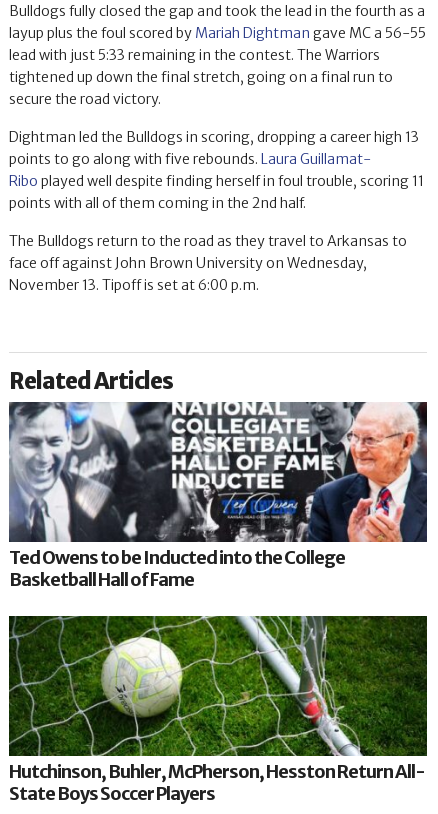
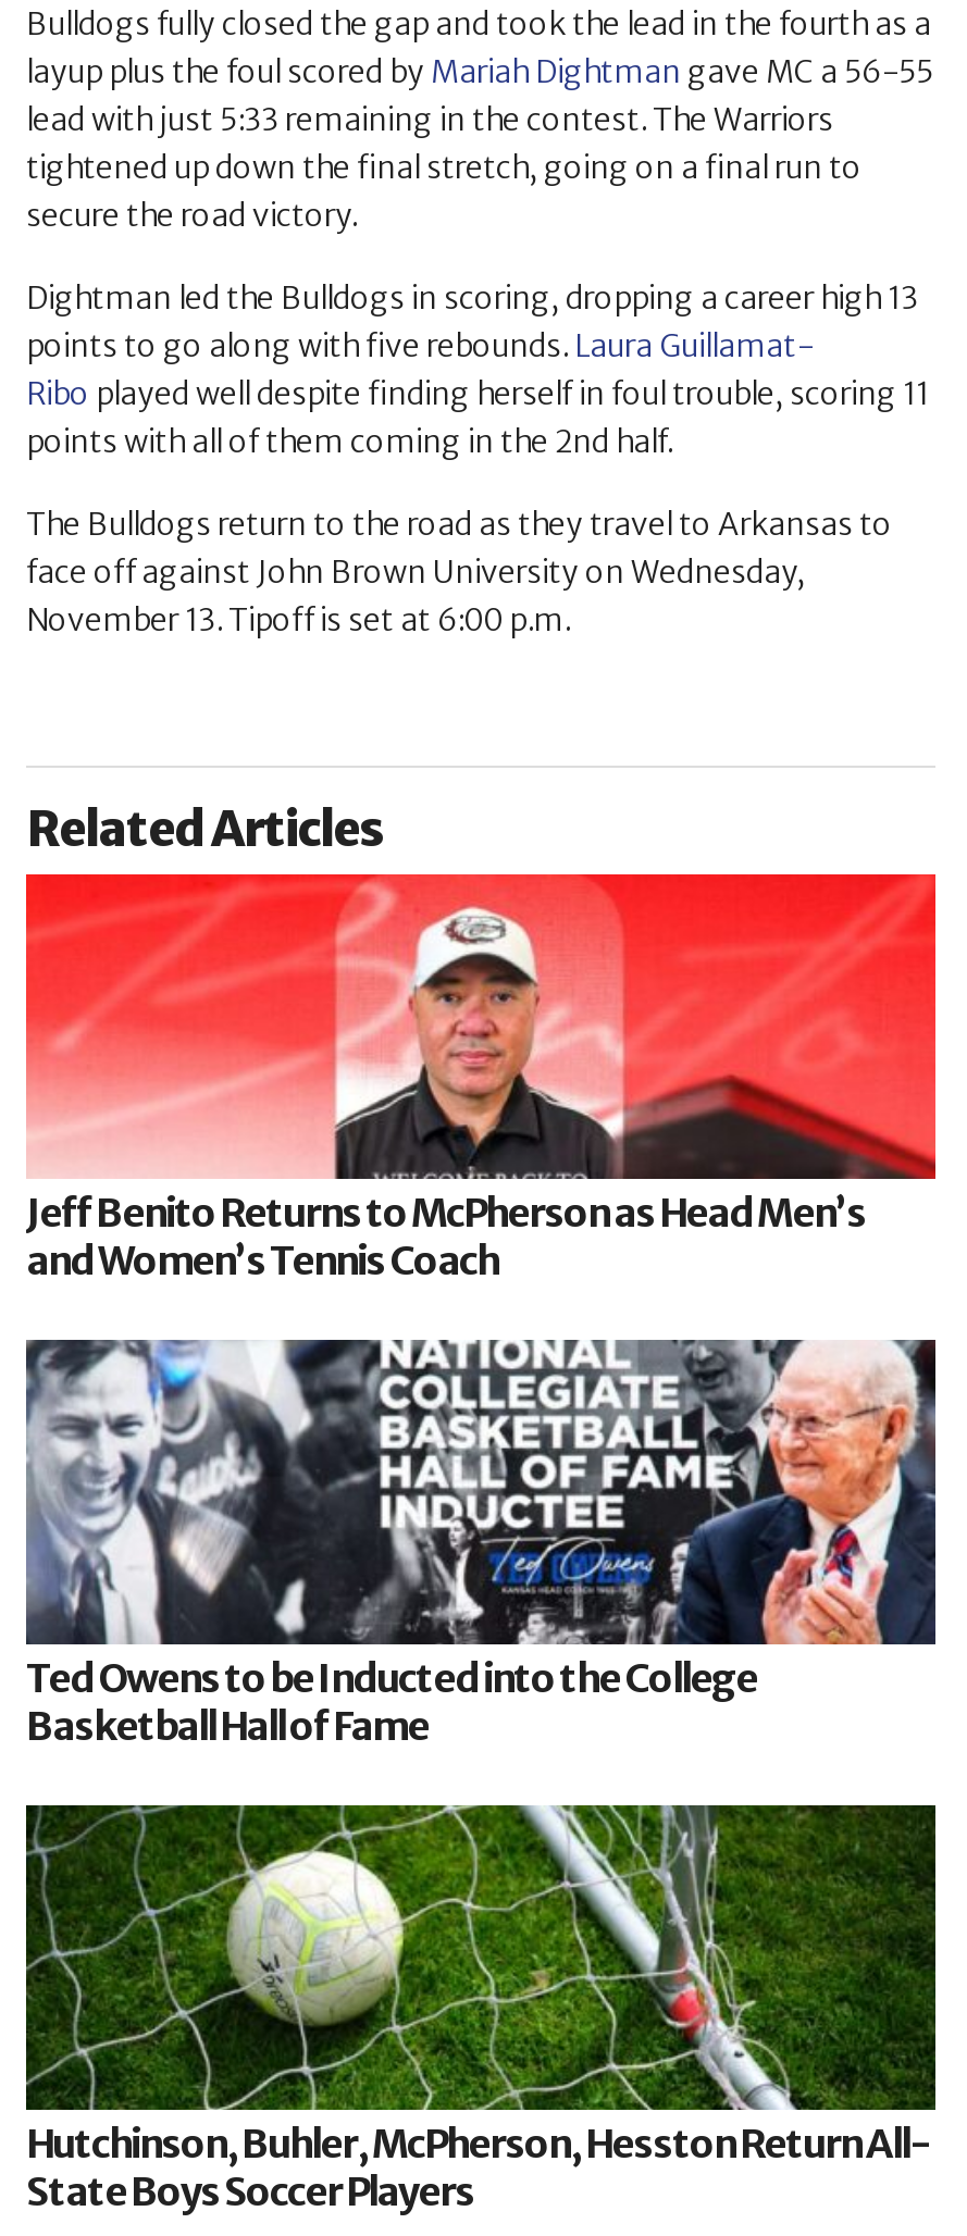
+ [image]
+ Jeff Benito Returns to McPherson as Head Men’s
+ and Women’s Tennis Coach
